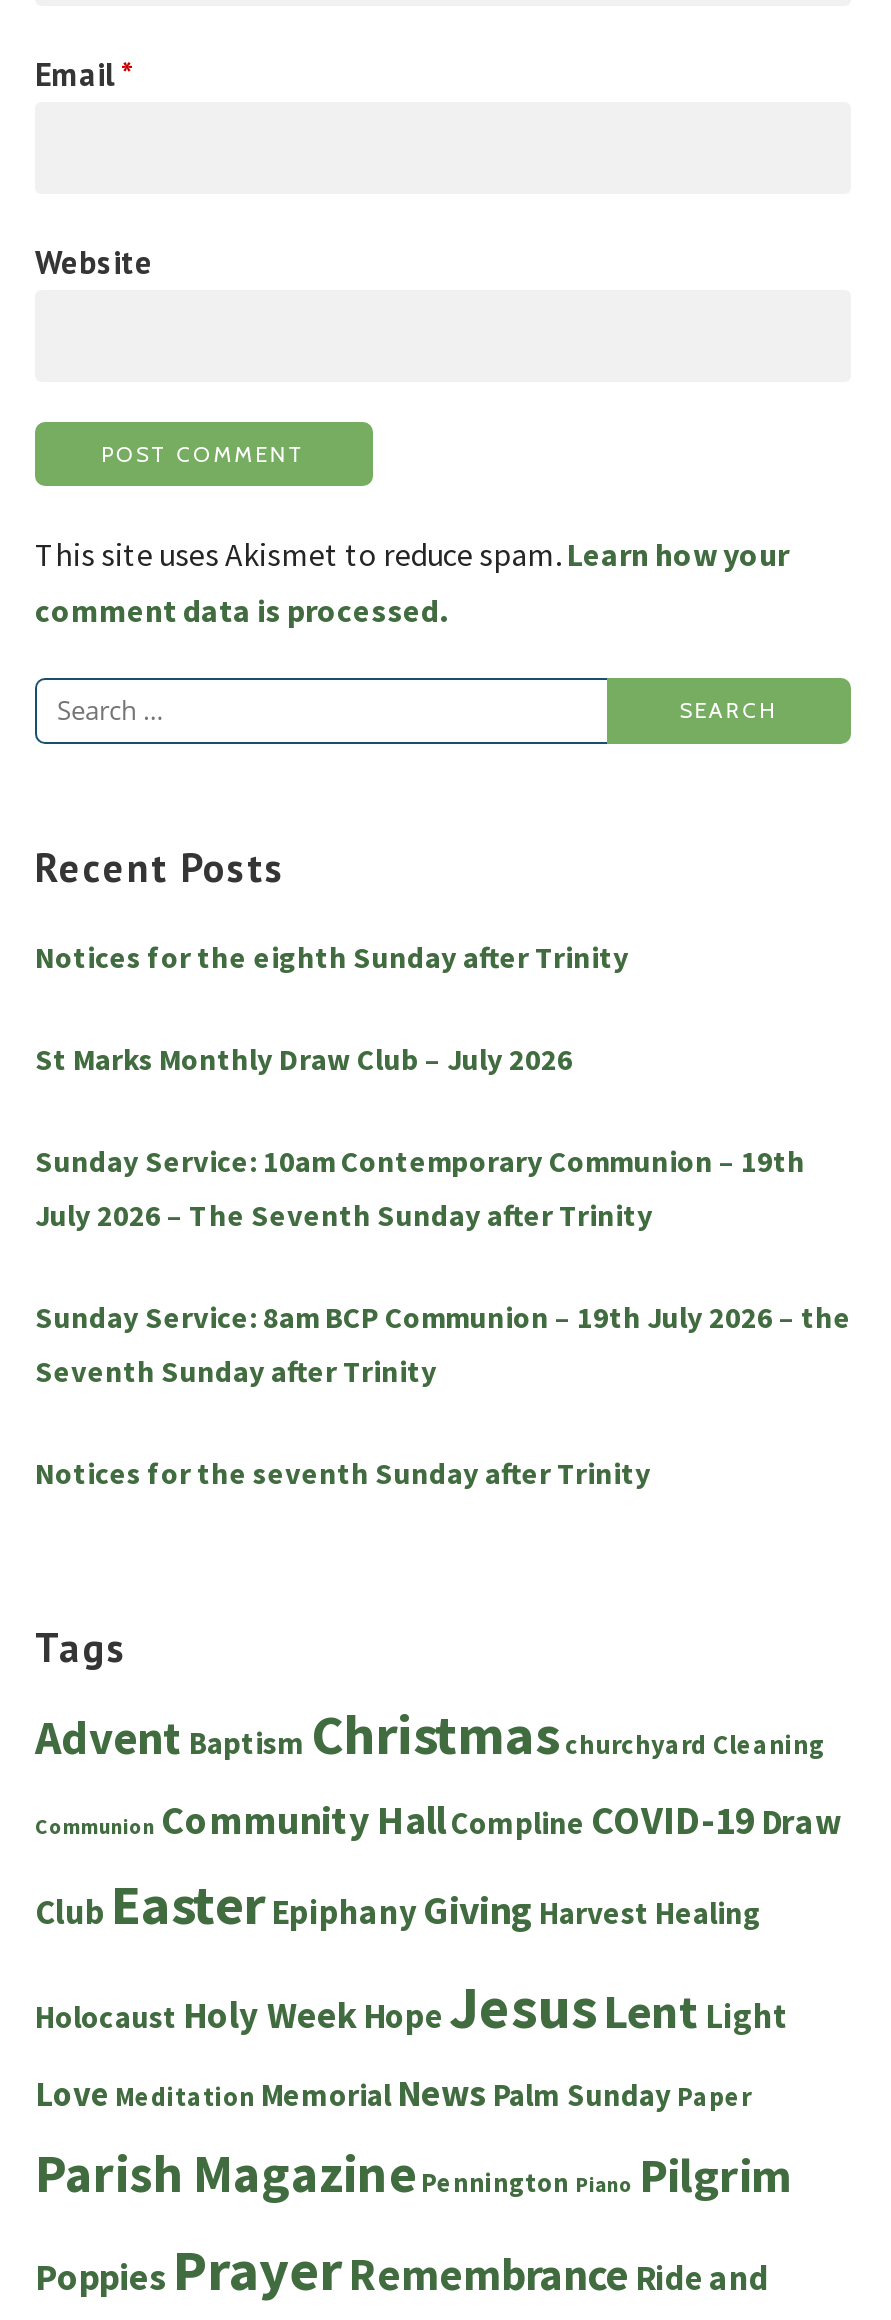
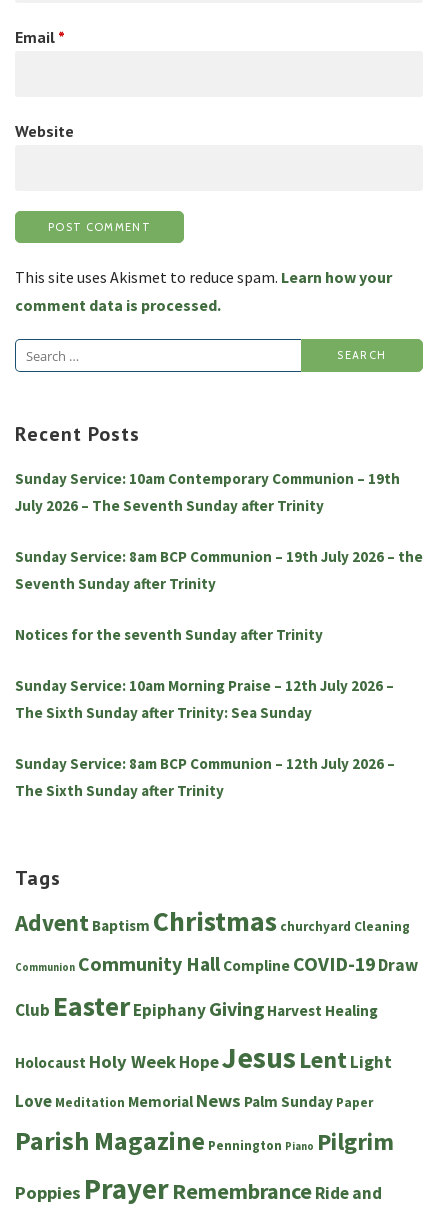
- Notices for the eighth Sunday after Trinity
- St Marks Monthly Draw Club – July 2026

moved up: Sunday Service: 10am Contemporary Communion – 19th | July 2026 – The Seventh Sunday after Trinity | Sunday Service: 8am BCP Communion – 19th July 2026 – the | Seventh Sunday after Trinity | Notices for the seventh Sunday after Trinity

+ Sunday Service: 10am Morning Praise – 12th July 2026 –
+ The Sixth Sunday after Trinity: Sea Sunday
+ Sunday Service: 8am BCP Communion – 12th July 2026 –
+ The Sixth Sunday after Trinity
